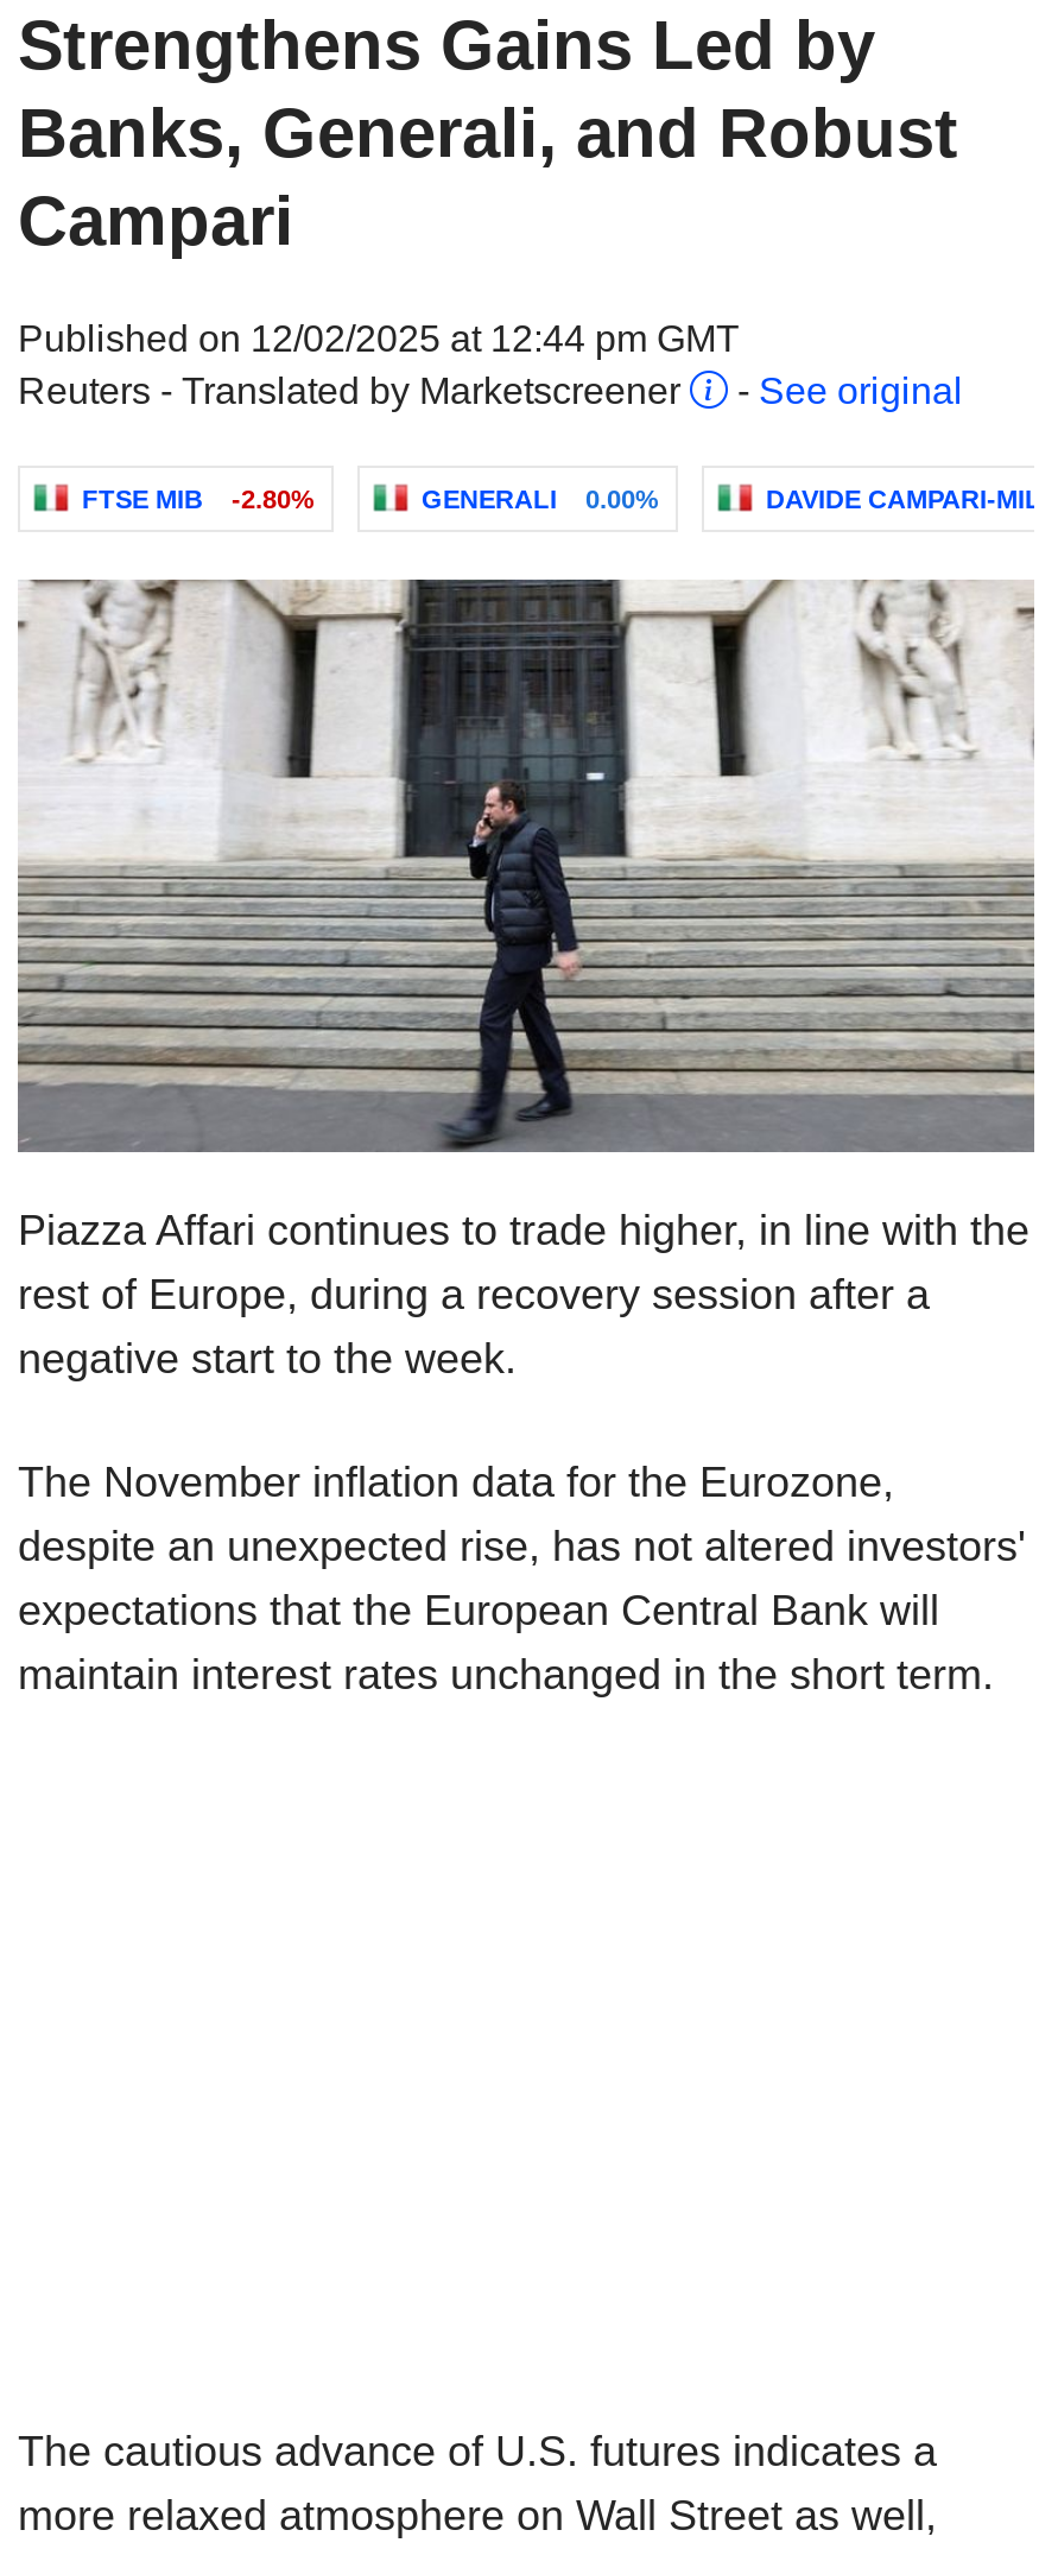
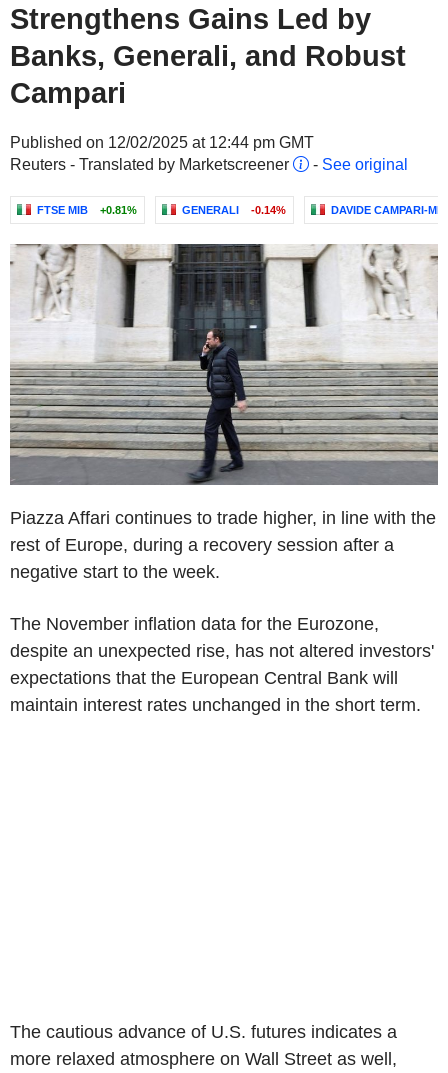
- FTSE MIB -2.80%
+ FTSE MIB +0.81%

- GENERALI 0.00%
+ GENERALI -0.14%
